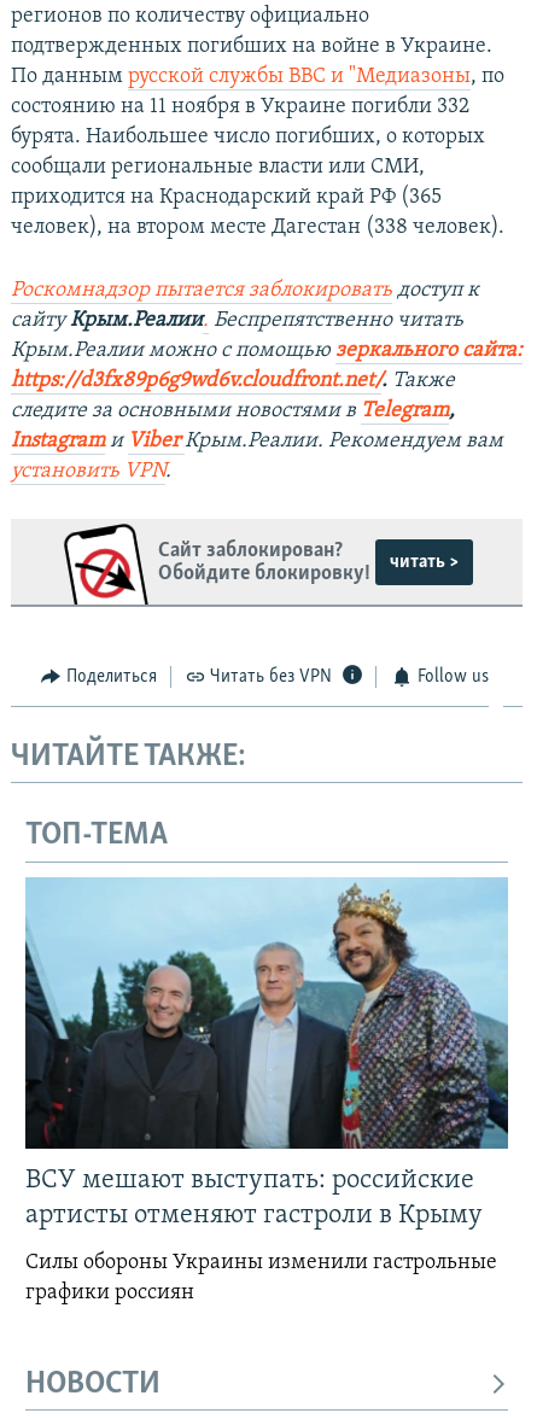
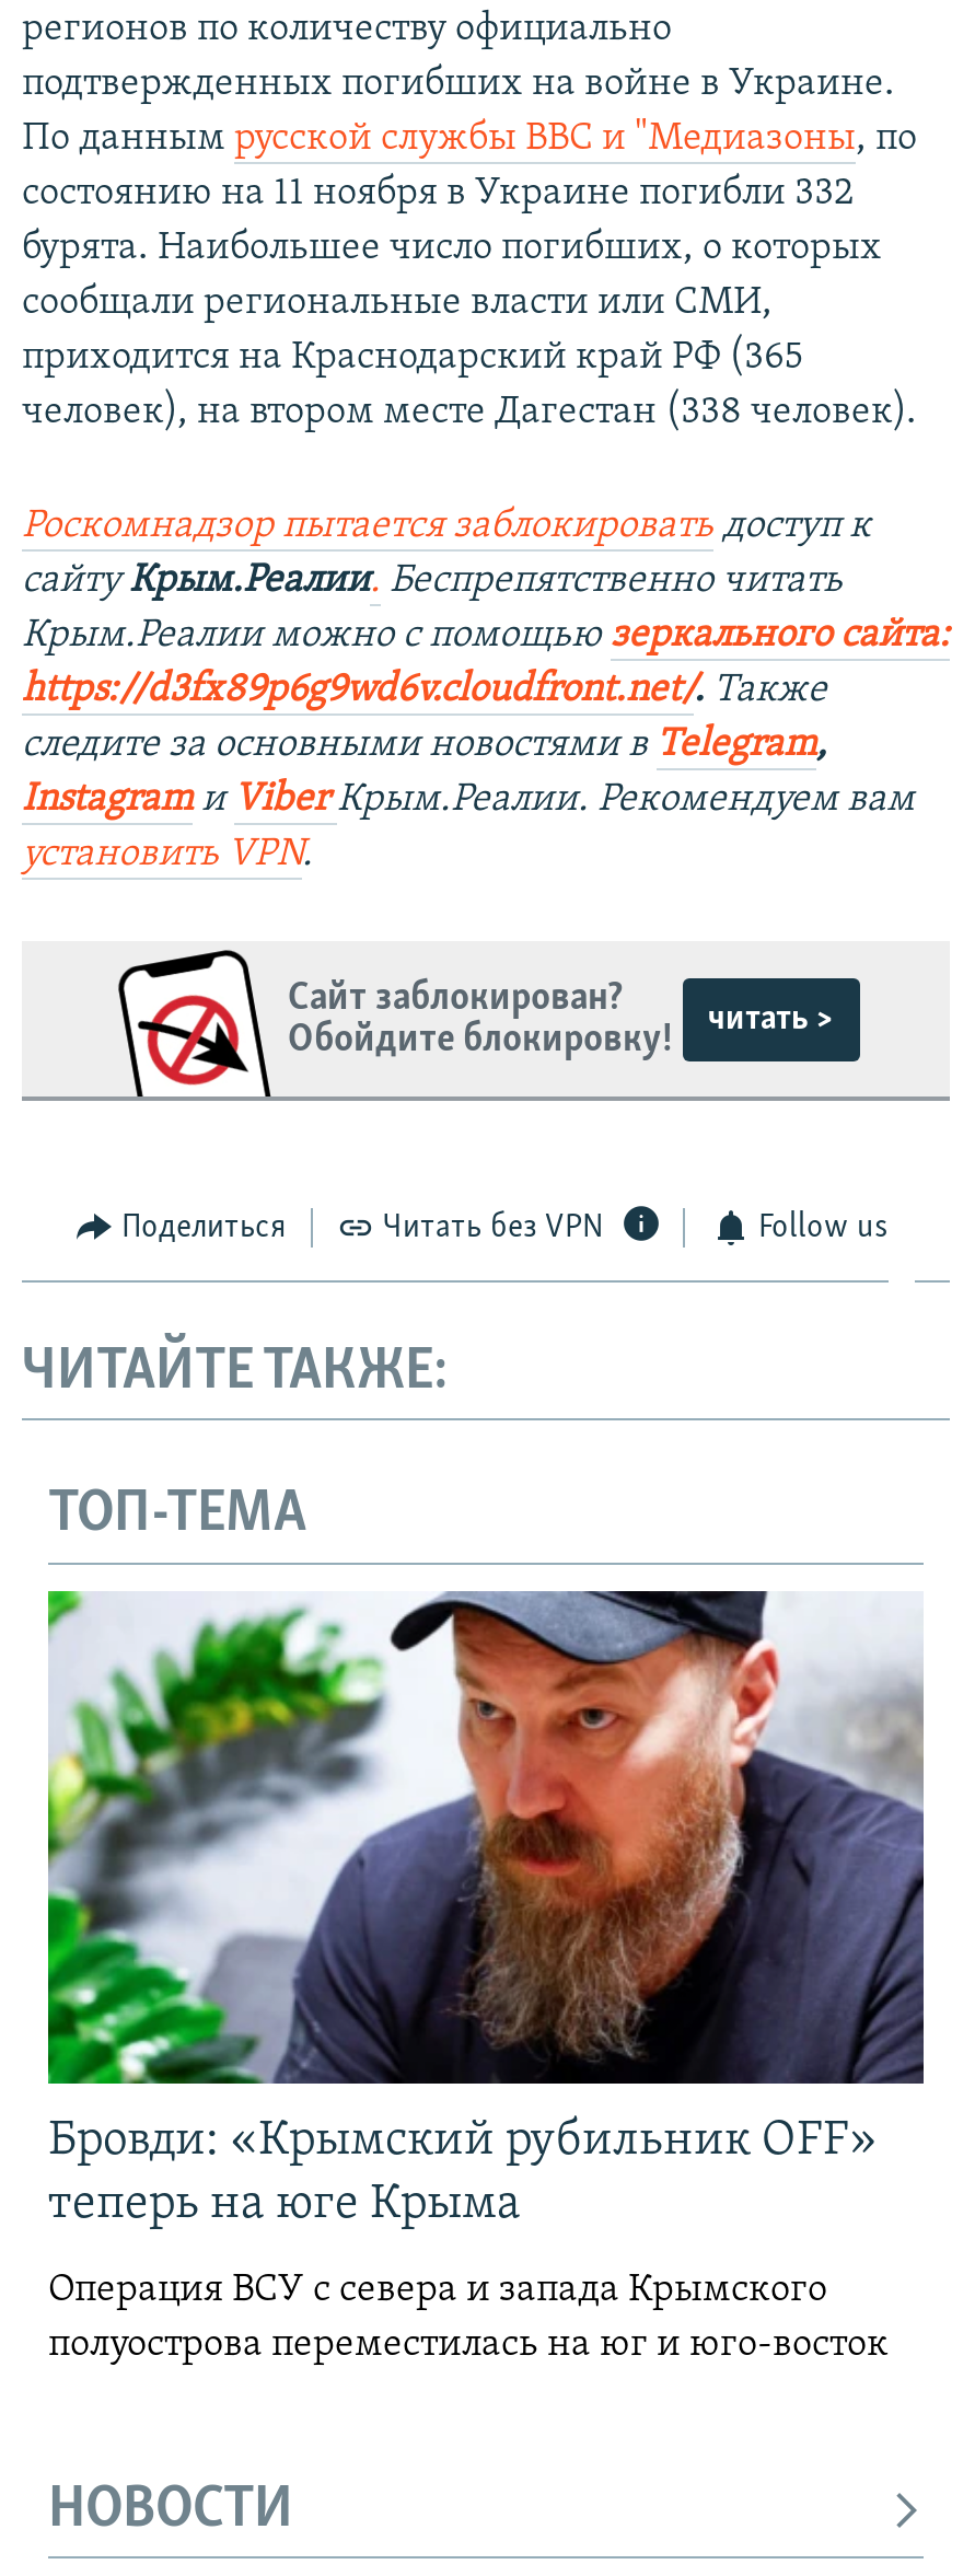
- [image]
- ВСУ мешают выступать: российские
- артисты отменяют гастроли в Крыму
+ [image]
+ Бровди: «Крымский рубильник OFF»
+ теперь на юге Крыма

- Силы обороны Украины изменили гастрольные
- графики россиян
+ Операция ВСУ с севера и запада Крымского
+ полуострова переместилась на юг и юго-восток
